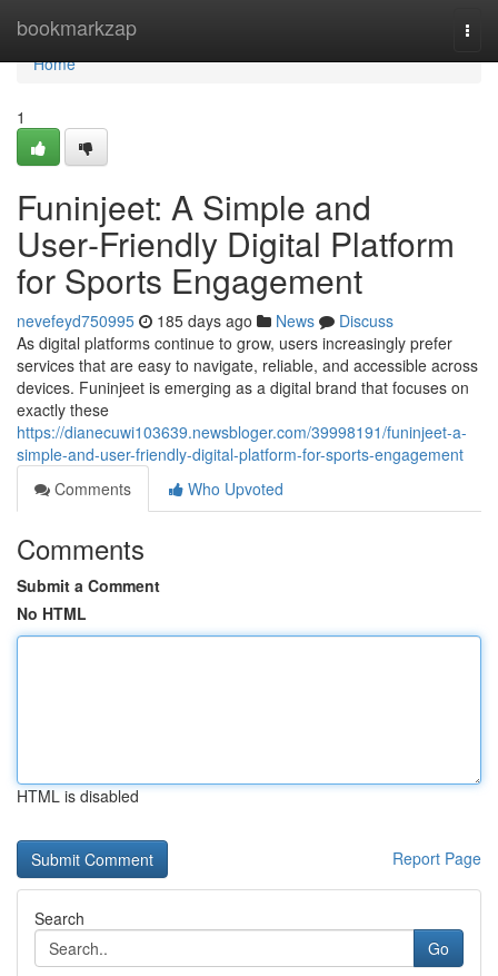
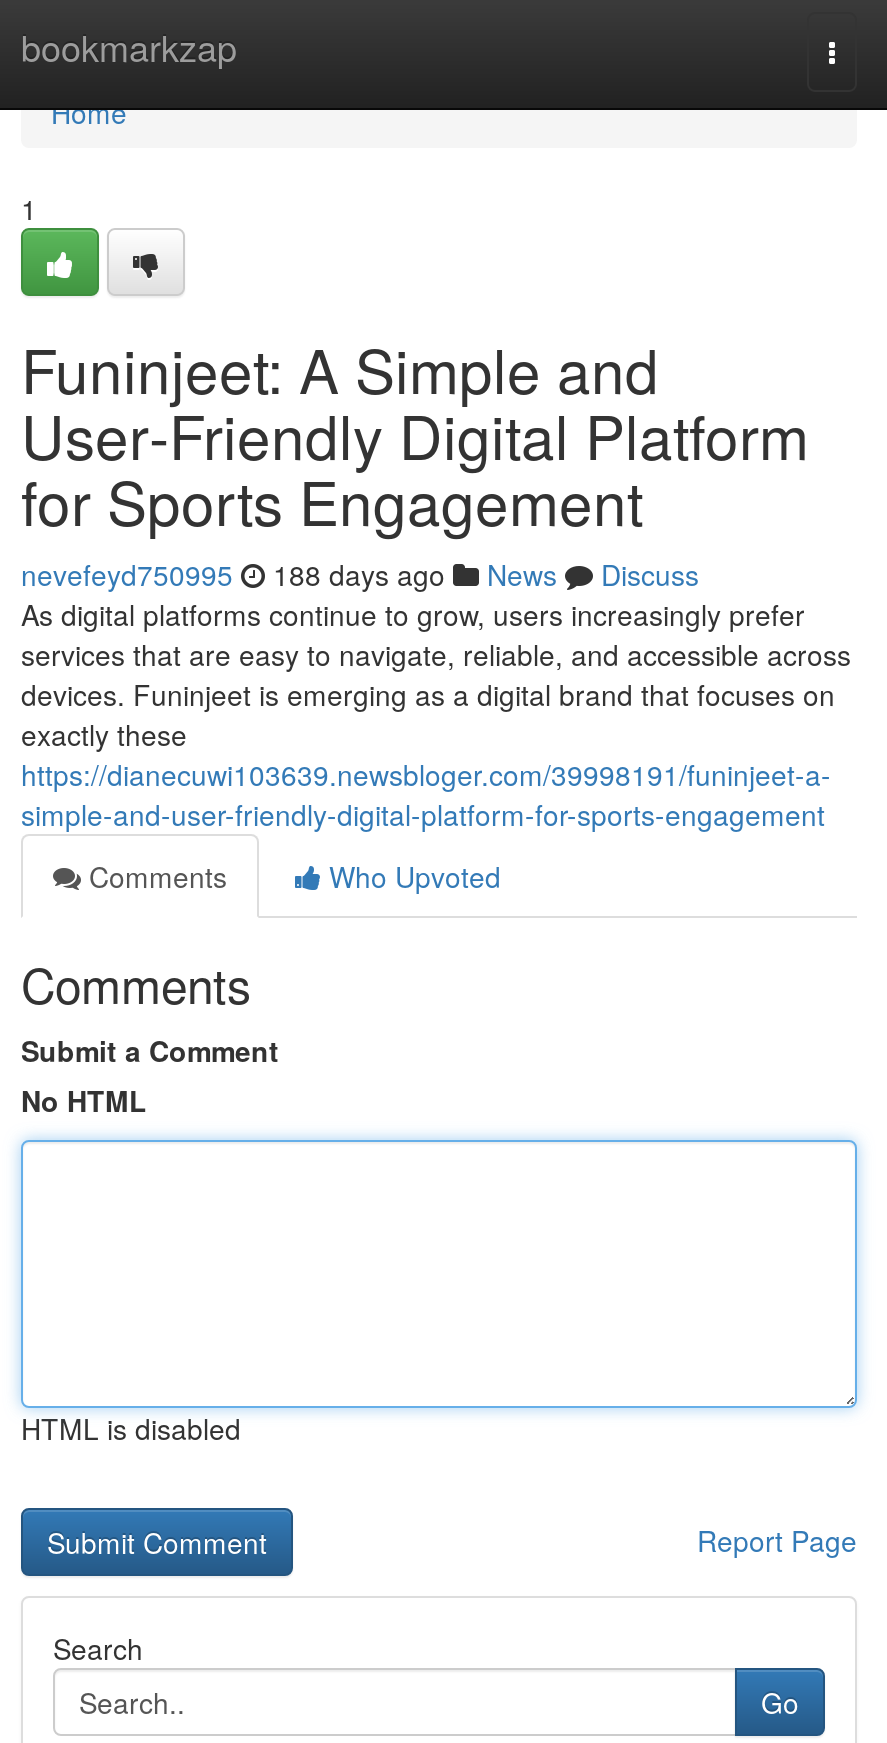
- nevefeyd750995 185 days ago News Discuss
+ nevefeyd750995 188 days ago News Discuss
